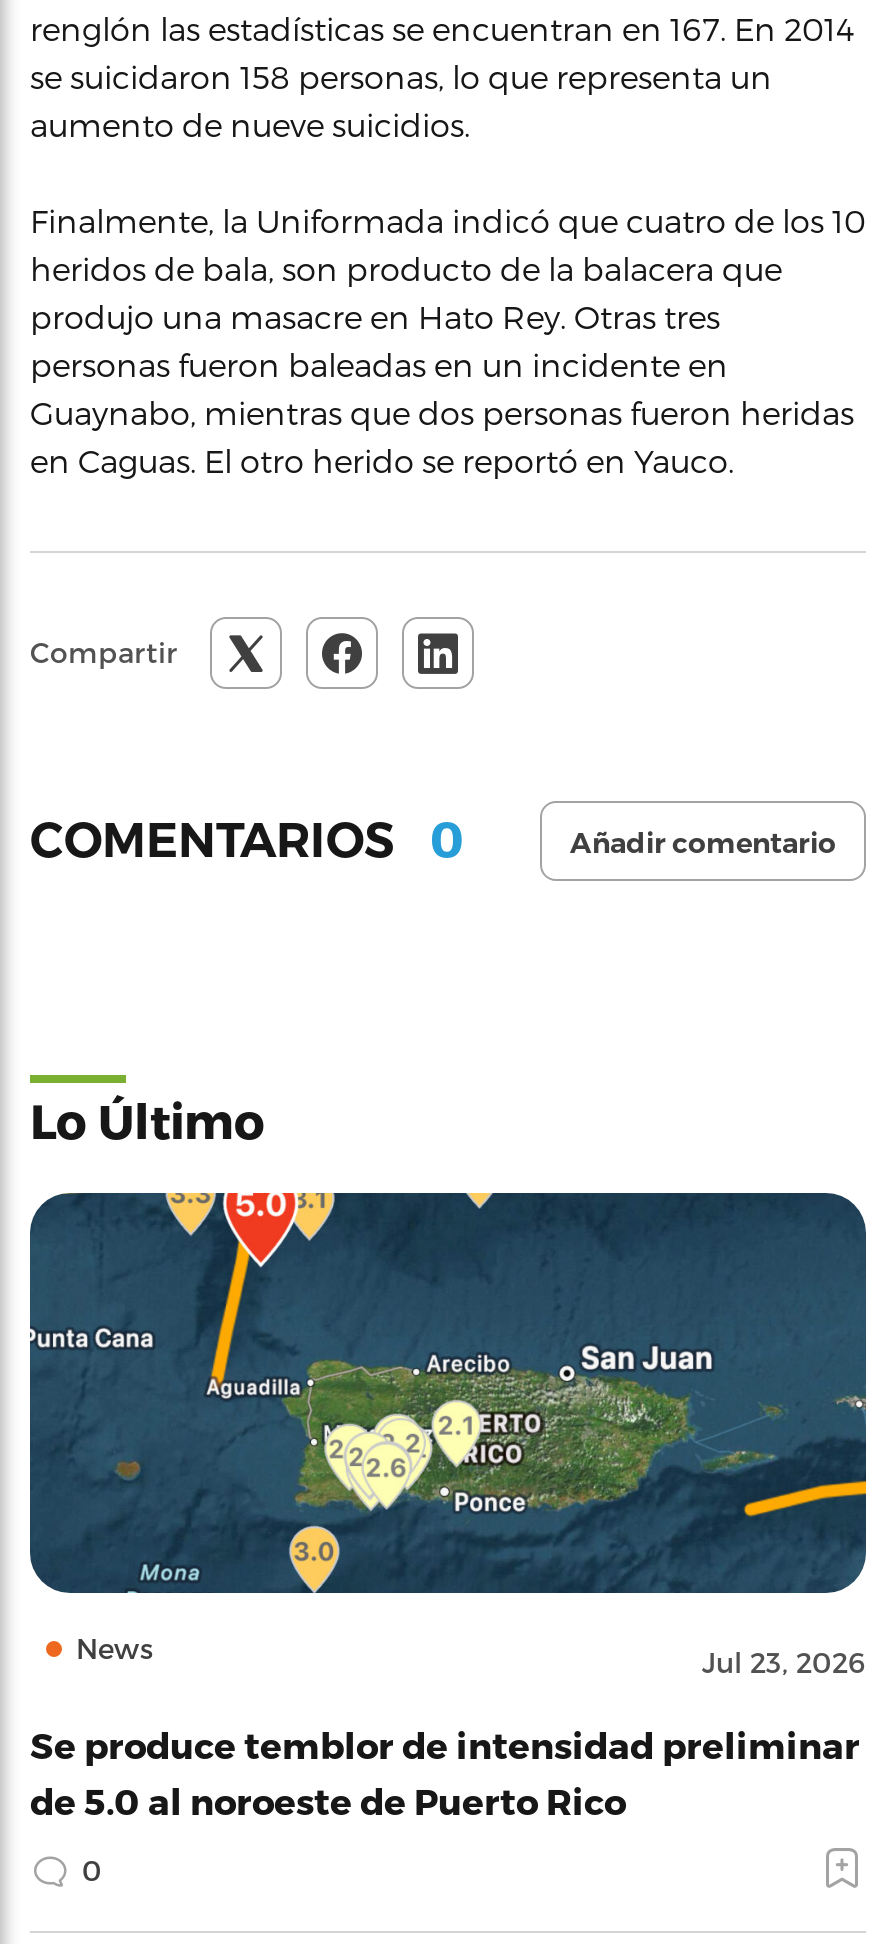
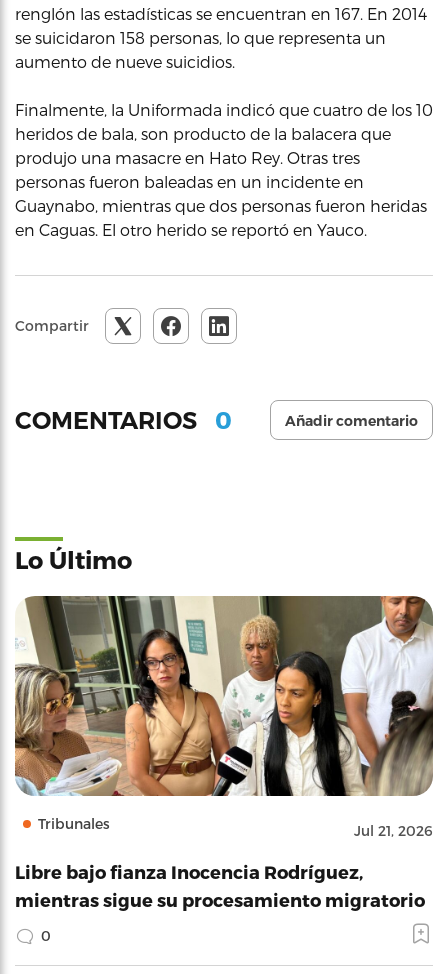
- [image]
- News
- Jul 23, 2026
+ [image]
+ Tribunales
+ Jul 21, 2026

- Se produce temblor de intensidad preliminar
- de 5.0 al noroeste de Puerto Rico
+ Libre bajo fianza Inocencia Rodríguez,
+ mientras sigue su procesamiento migratorio
